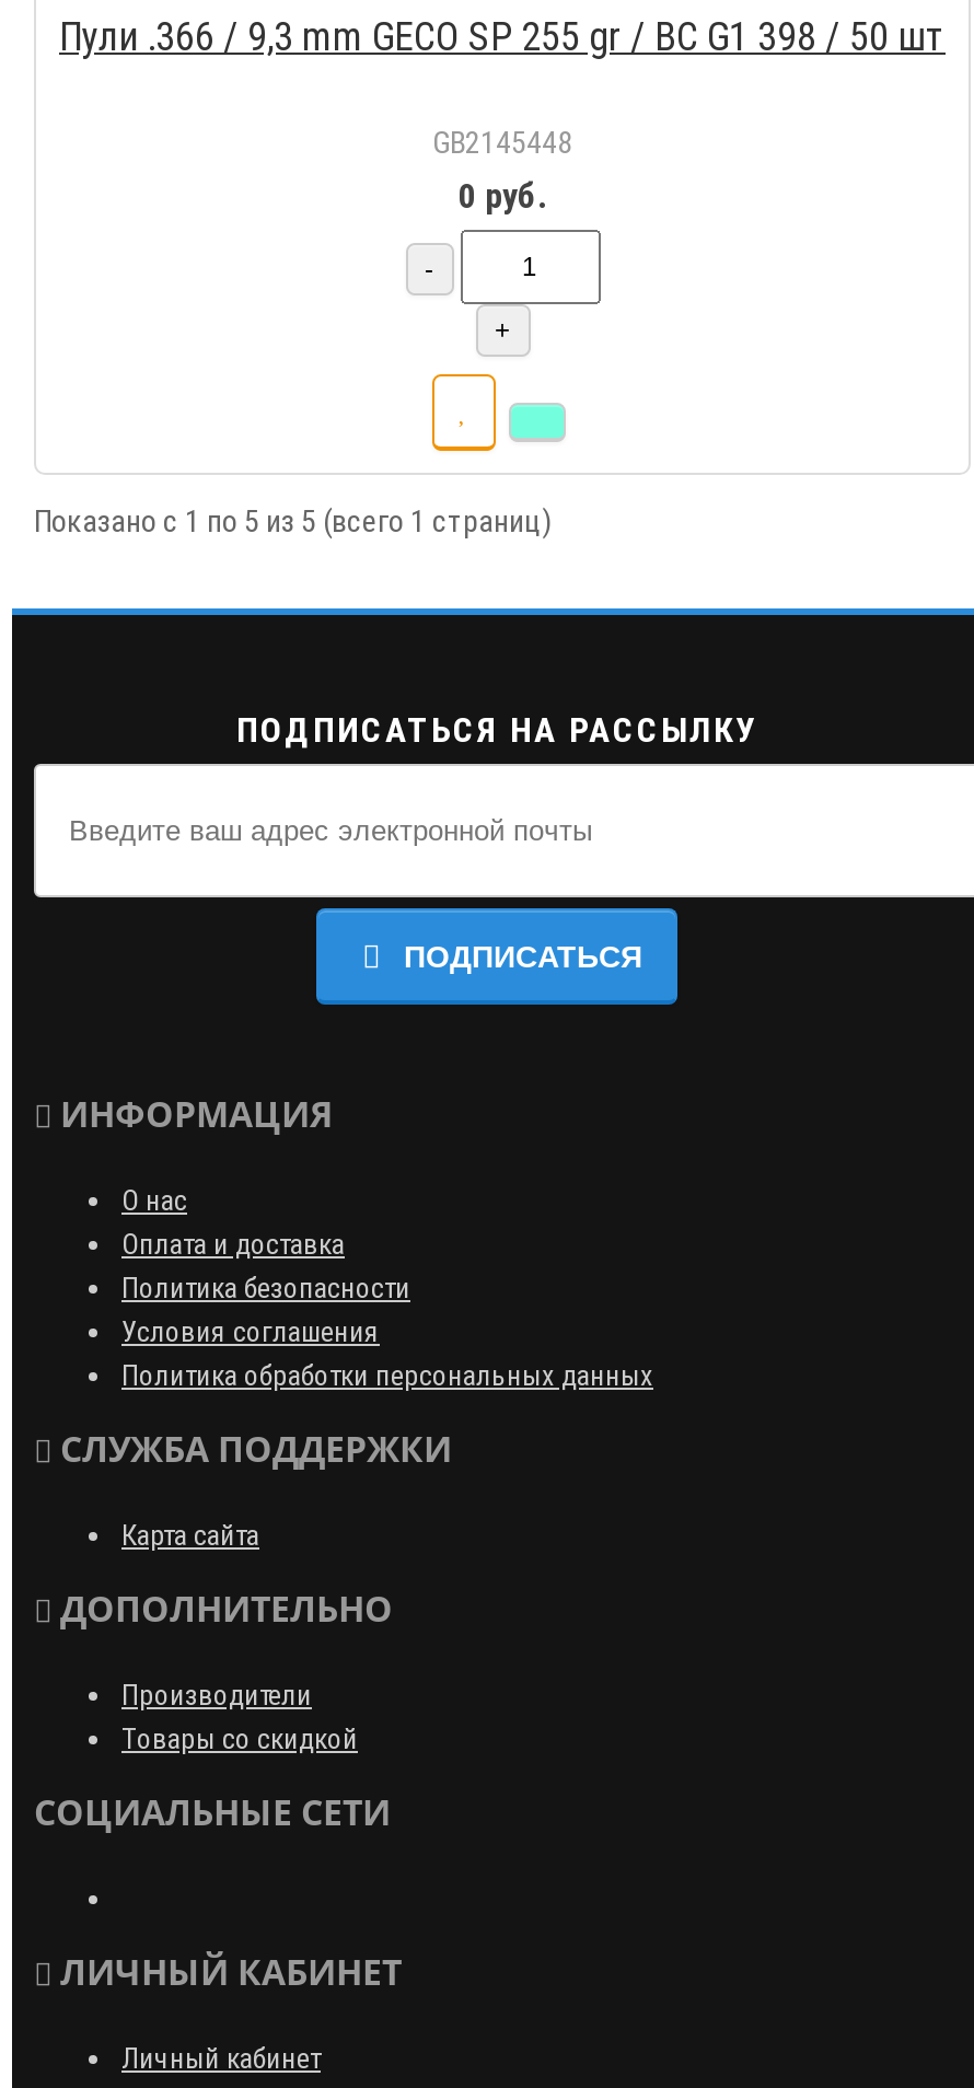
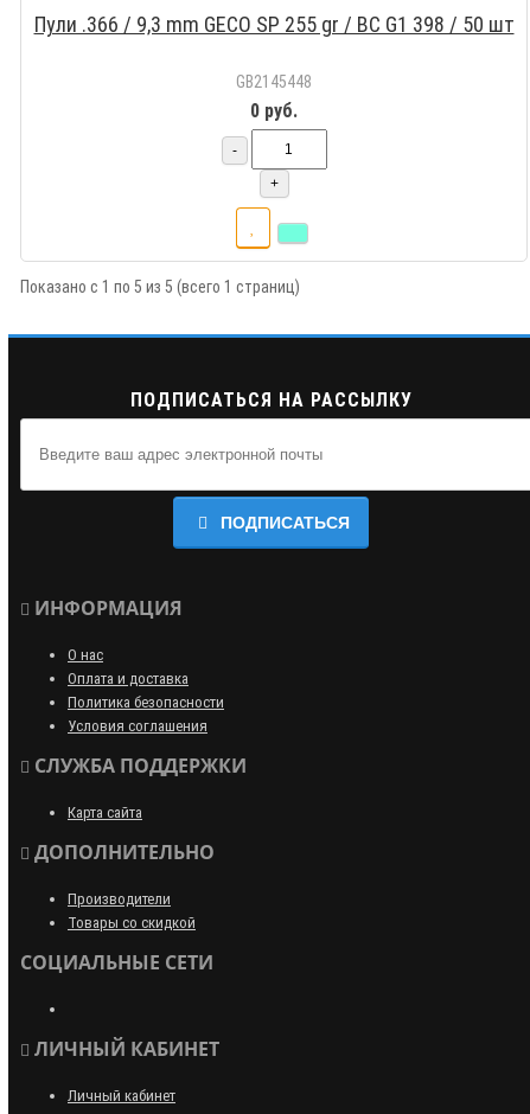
- Политика обработки персональных данных
